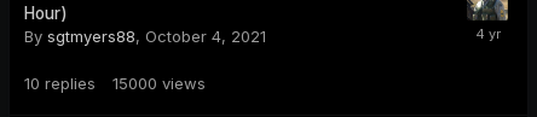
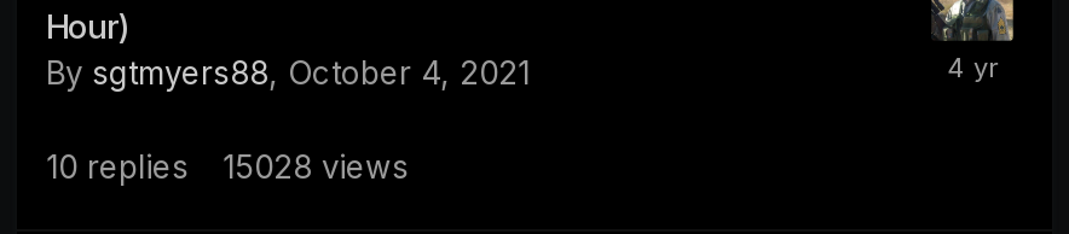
- 10 replies 15000 views
+ 10 replies 15028 views
